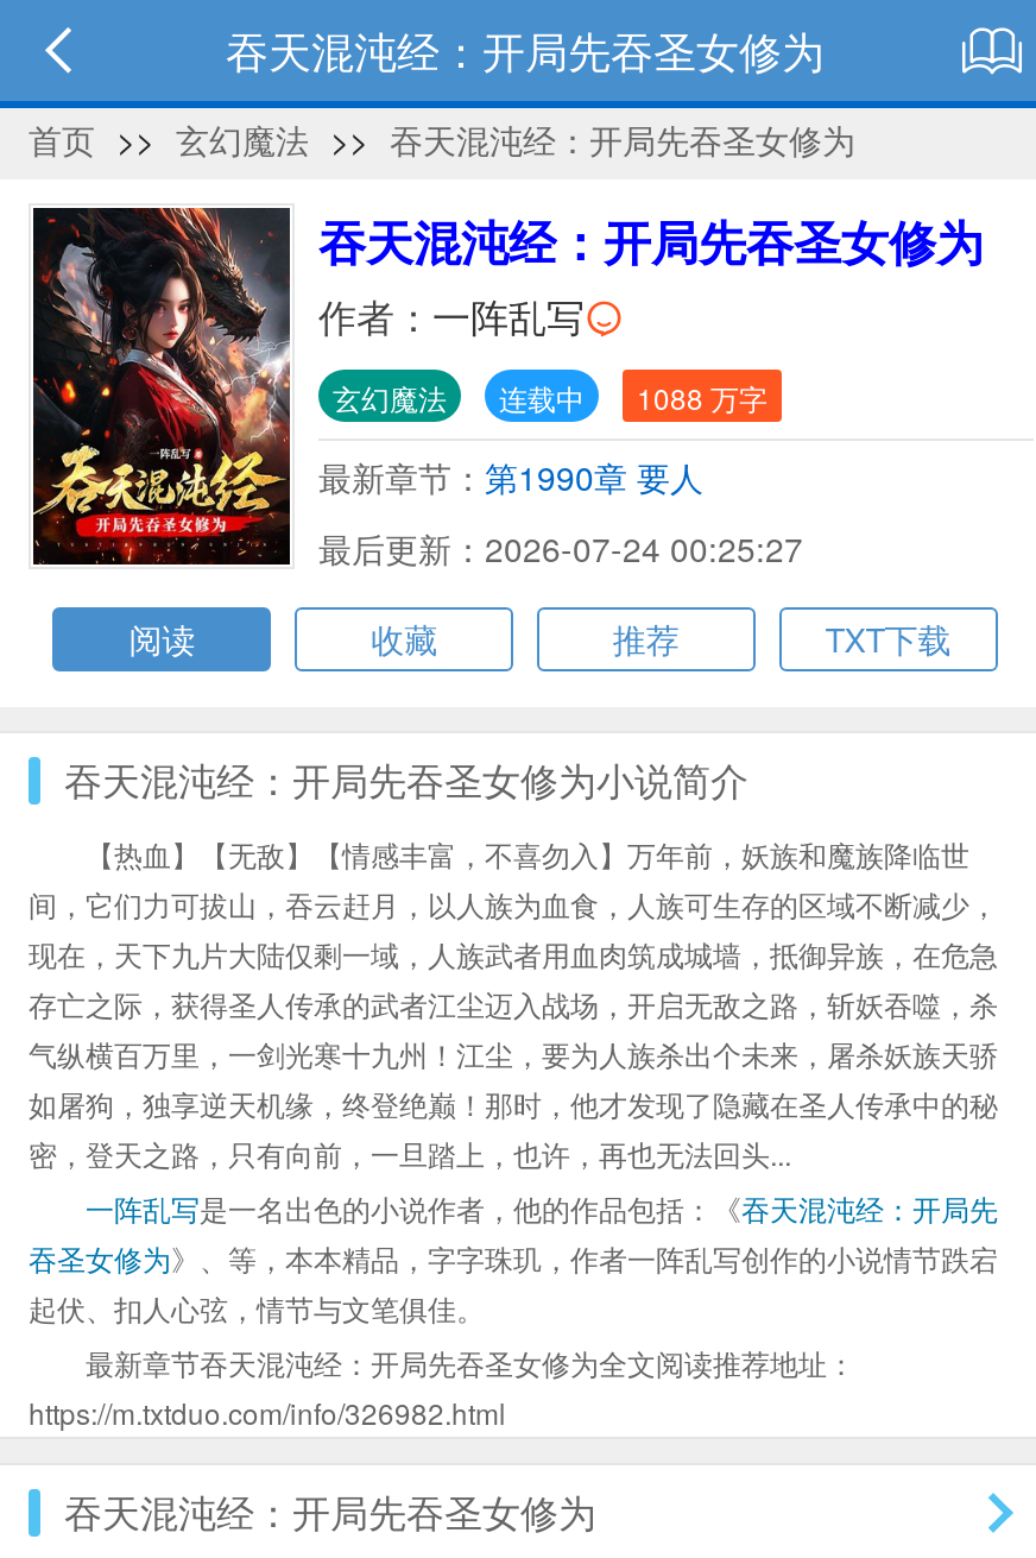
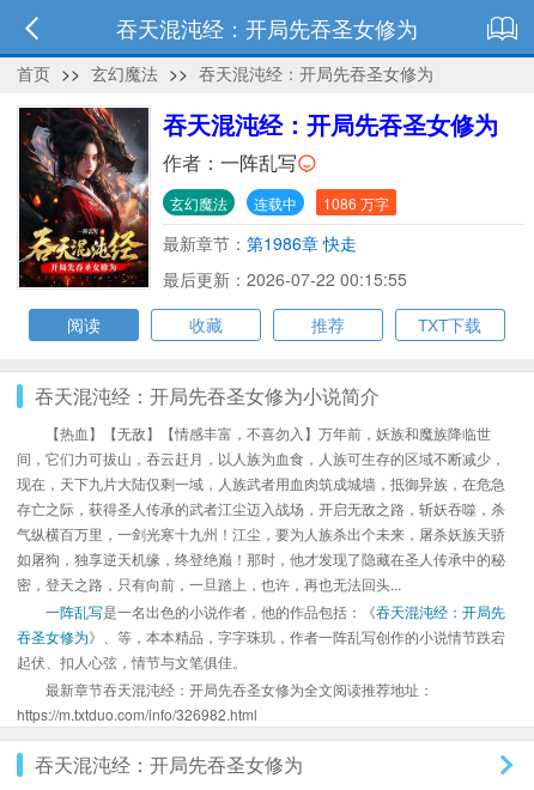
- 玄幻魔法 连载中 1088 万字
+ 玄幻魔法 连载中 1086 万字

- 最新章节：第1990章 要人
+ 最新章节：第1986章 快走

- 最后更新：2026-07-24 00:25:27
+ 最后更新：2026-07-22 00:15:55
